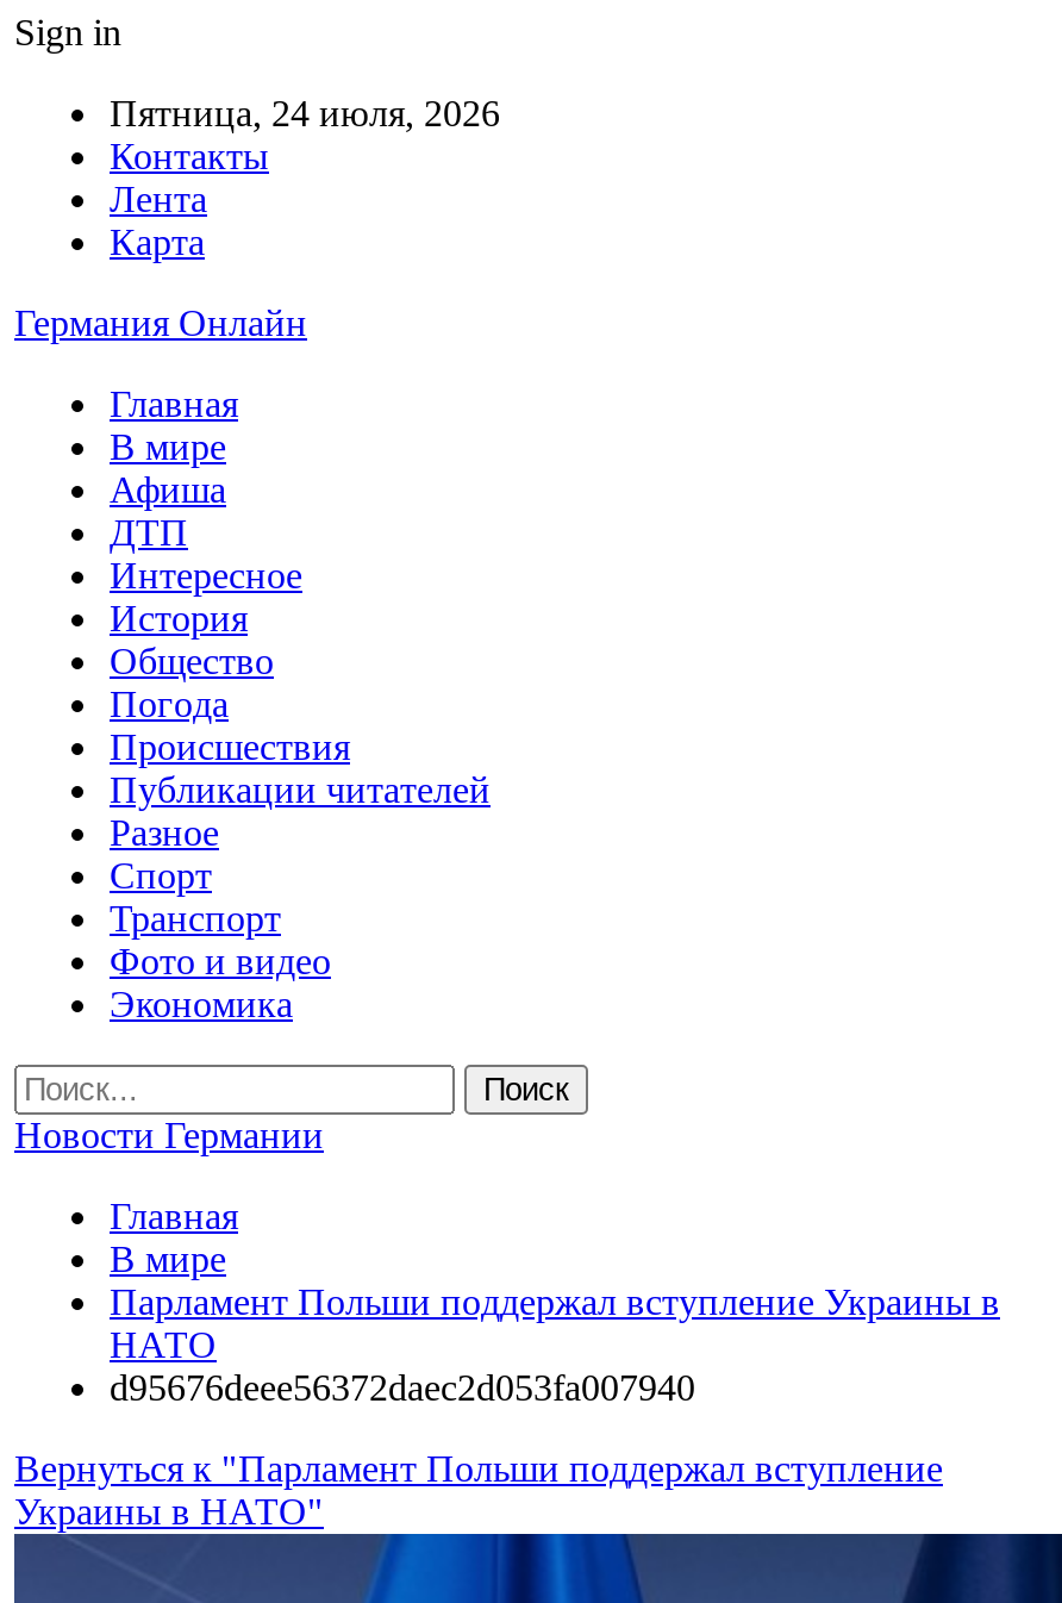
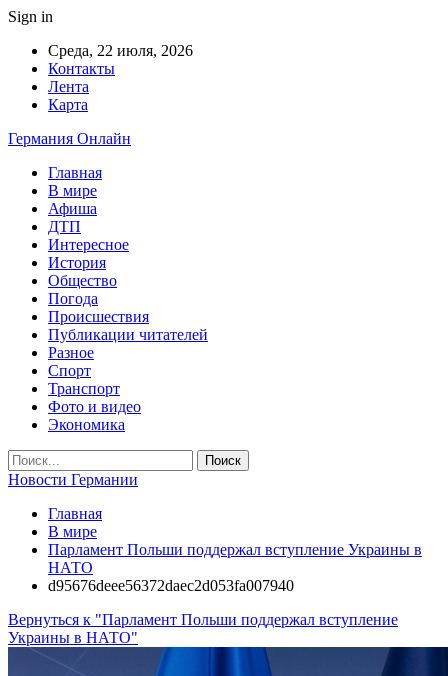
- Пятница, 24 июля, 2026
+ Среда, 22 июля, 2026
